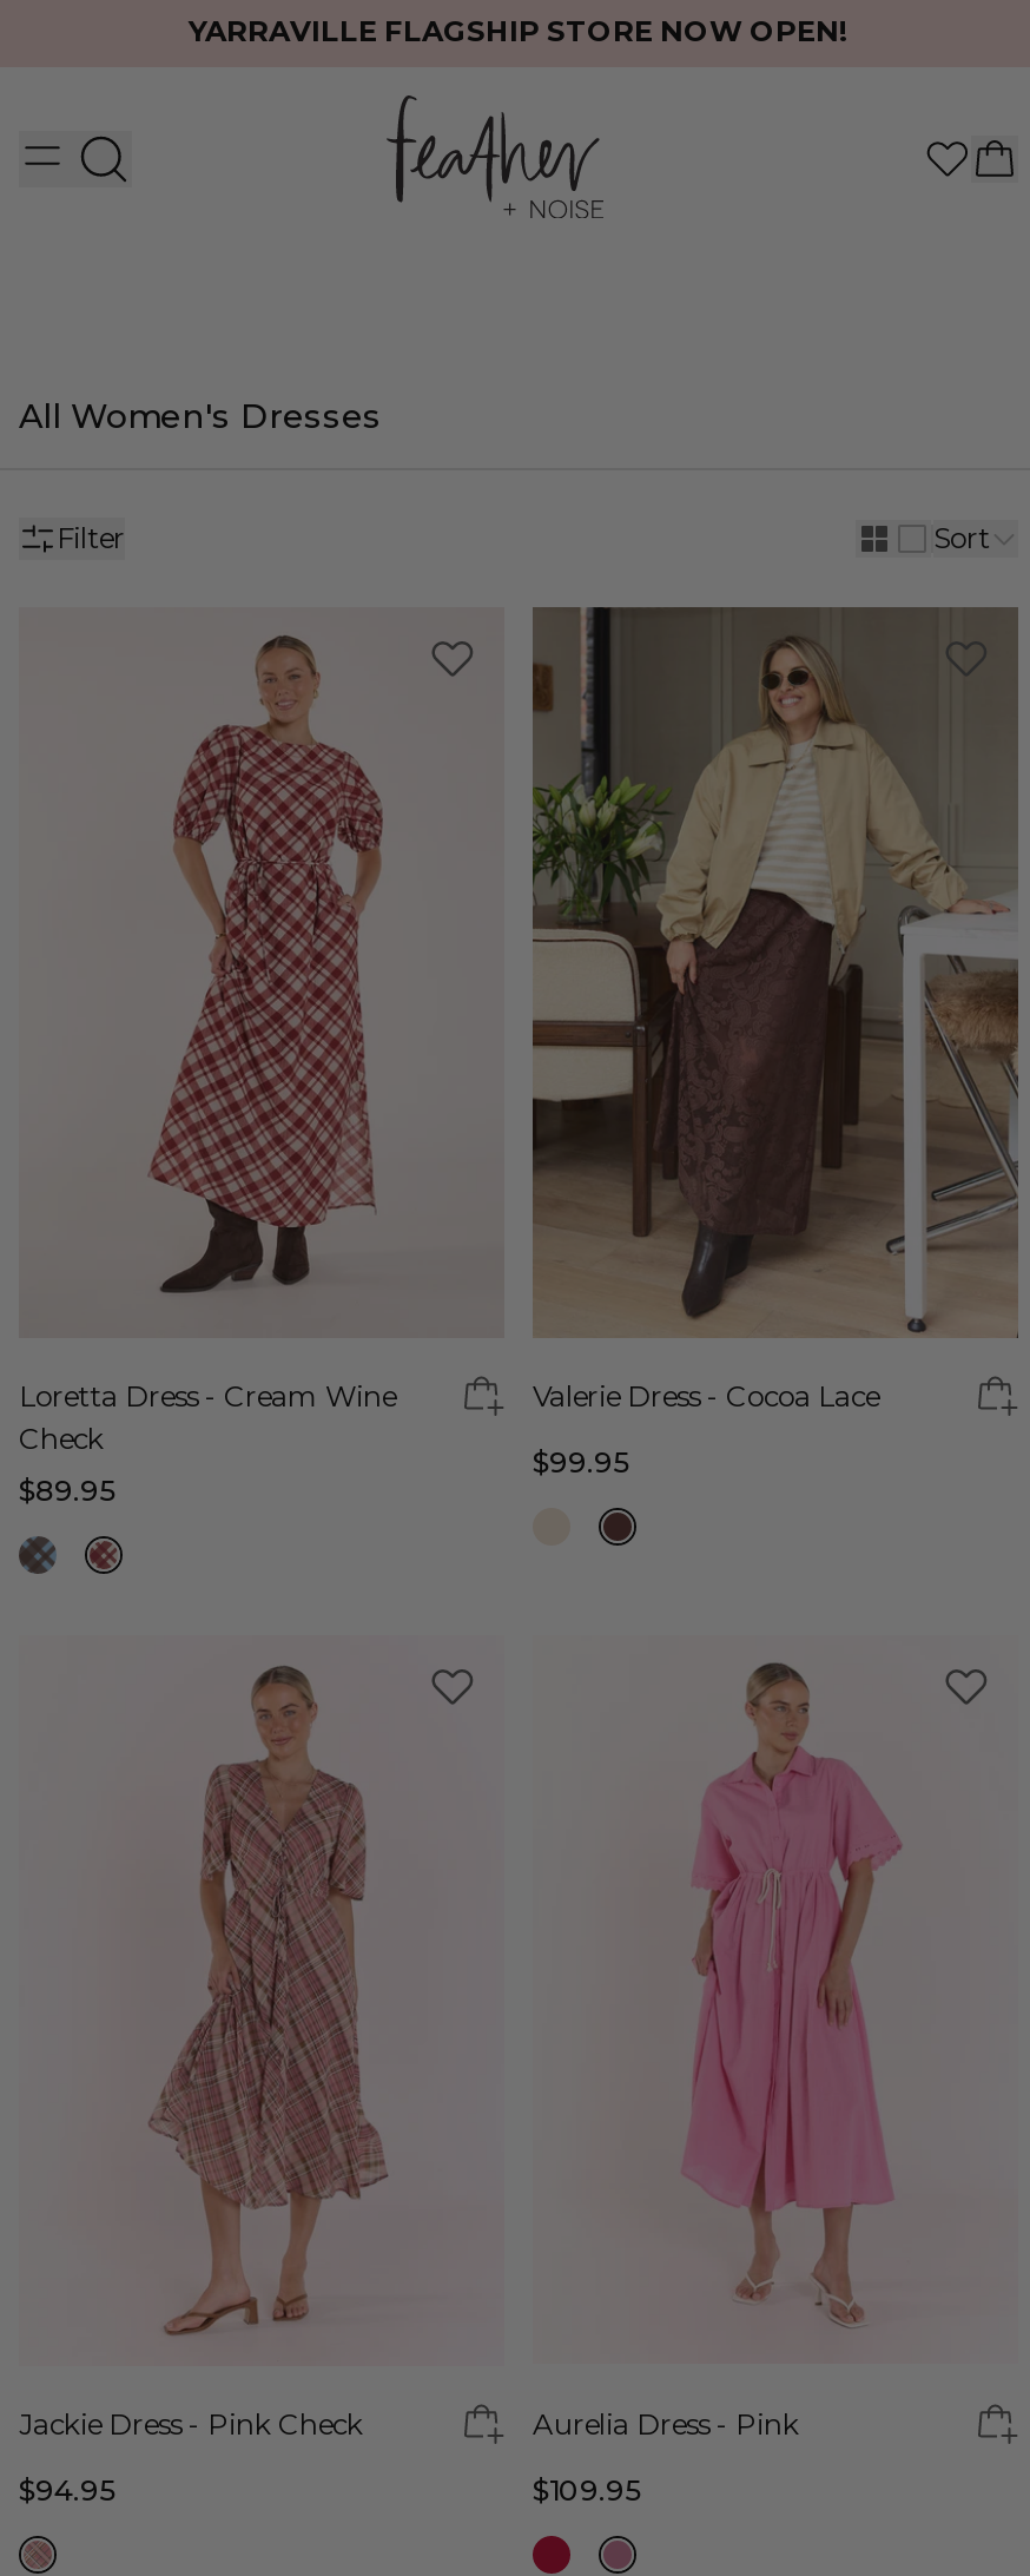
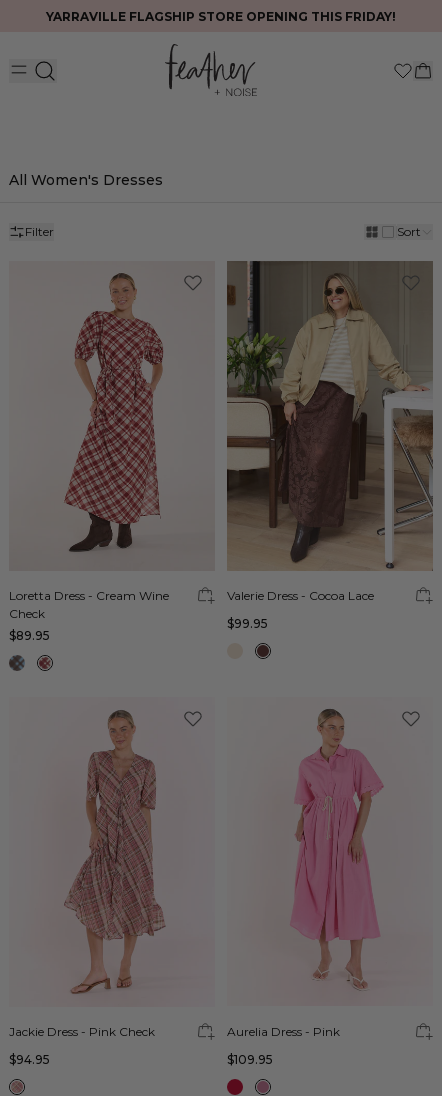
- YARRAVILLE FLAGSHIP STORE NOW OPEN!
+ YARRAVILLE FLAGSHIP STORE OPENING THIS FRIDAY!
